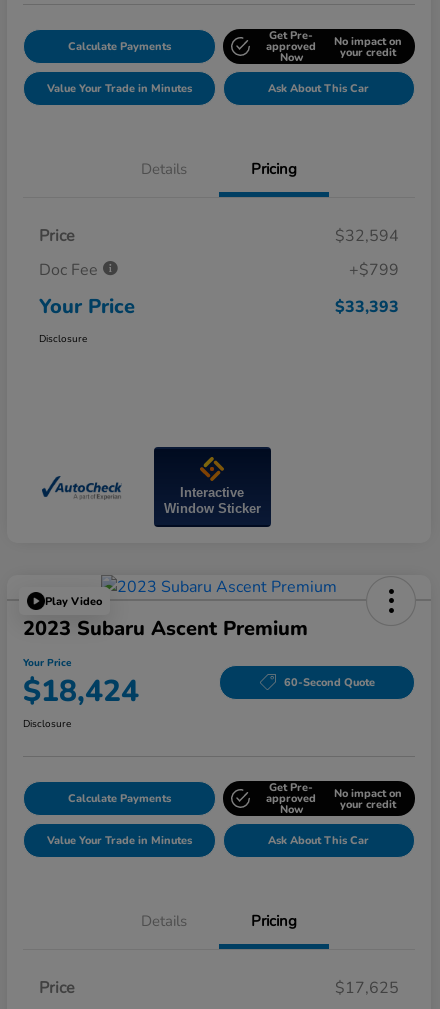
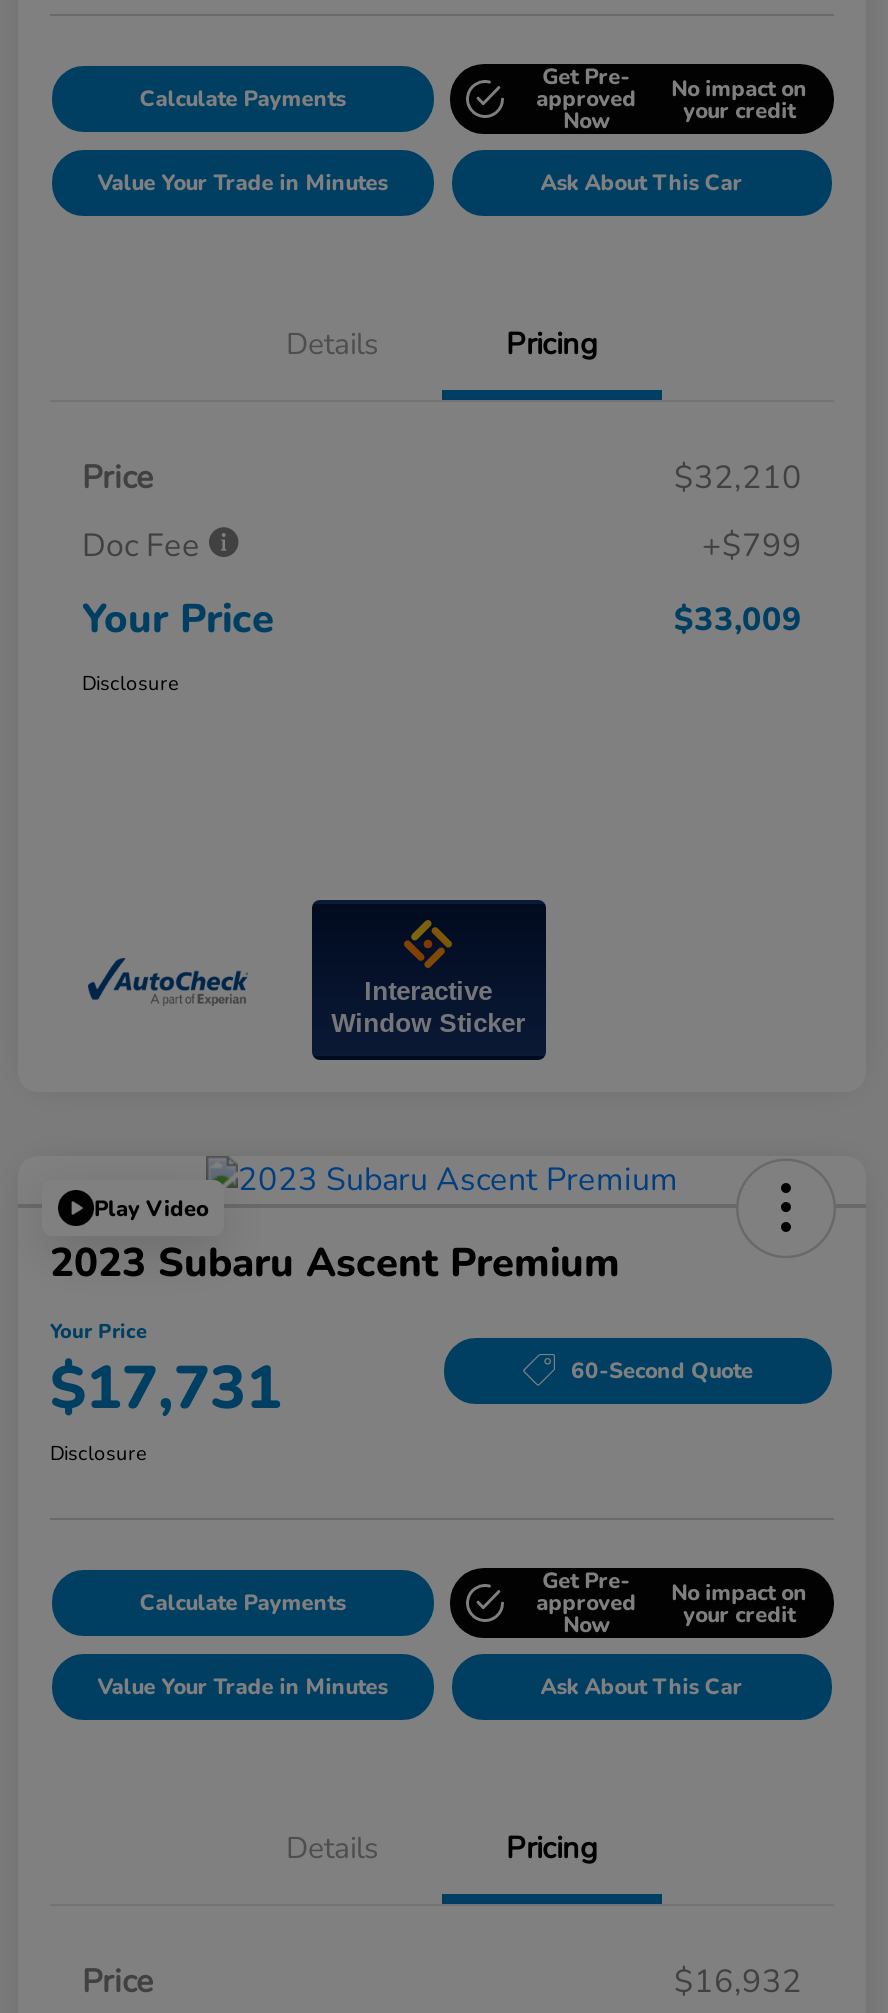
- $32,594
+ $32,210

- $33,393
+ $33,009

- $18,424
+ $17,731

- $17,625
+ $16,932
